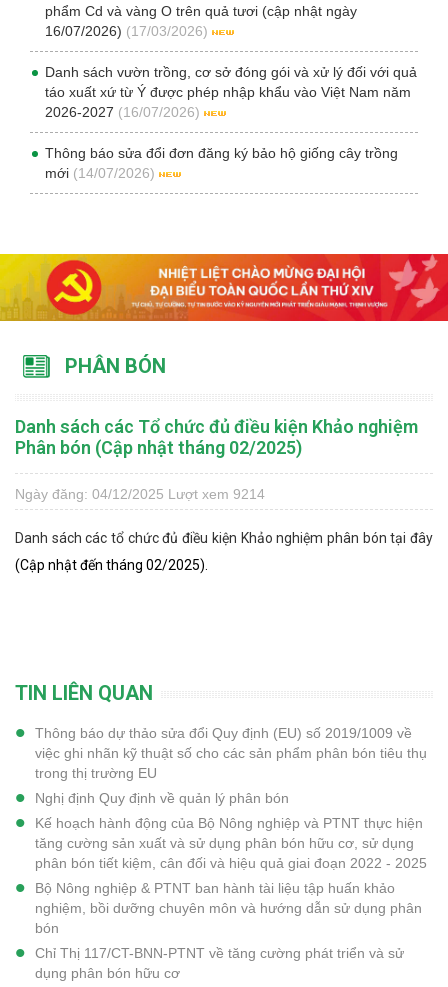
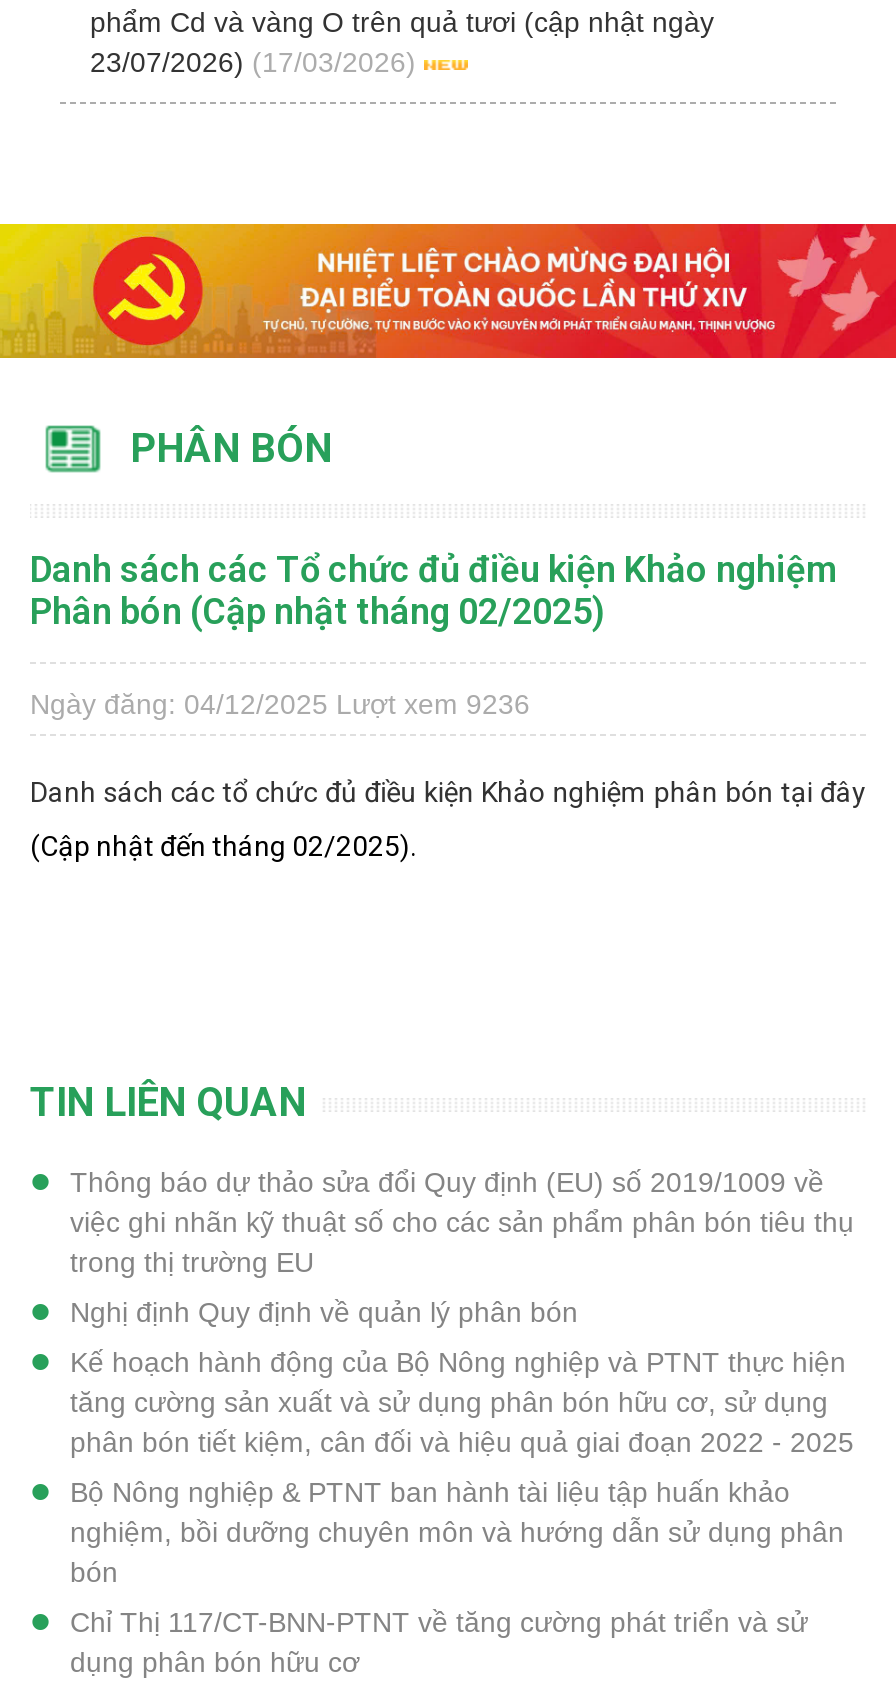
- 16/07/2026) (17/03/2026)
- Danh sách vườn trồng, cơ sở đóng gói và xử lý đối với quả
- táo xuất xứ từ Ý được phép nhập khẩu vào Việt Nam năm
- 2026-2027 (16/07/2026)
- Thông báo sửa đổi đơn đăng ký bảo hộ giống cây trồng
- mới (14/07/2026)
+ 23/07/2026) (17/03/2026)

- Ngày đăng: 04/12/2025 Lượt xem 9214
+ Ngày đăng: 04/12/2025 Lượt xem 9236
